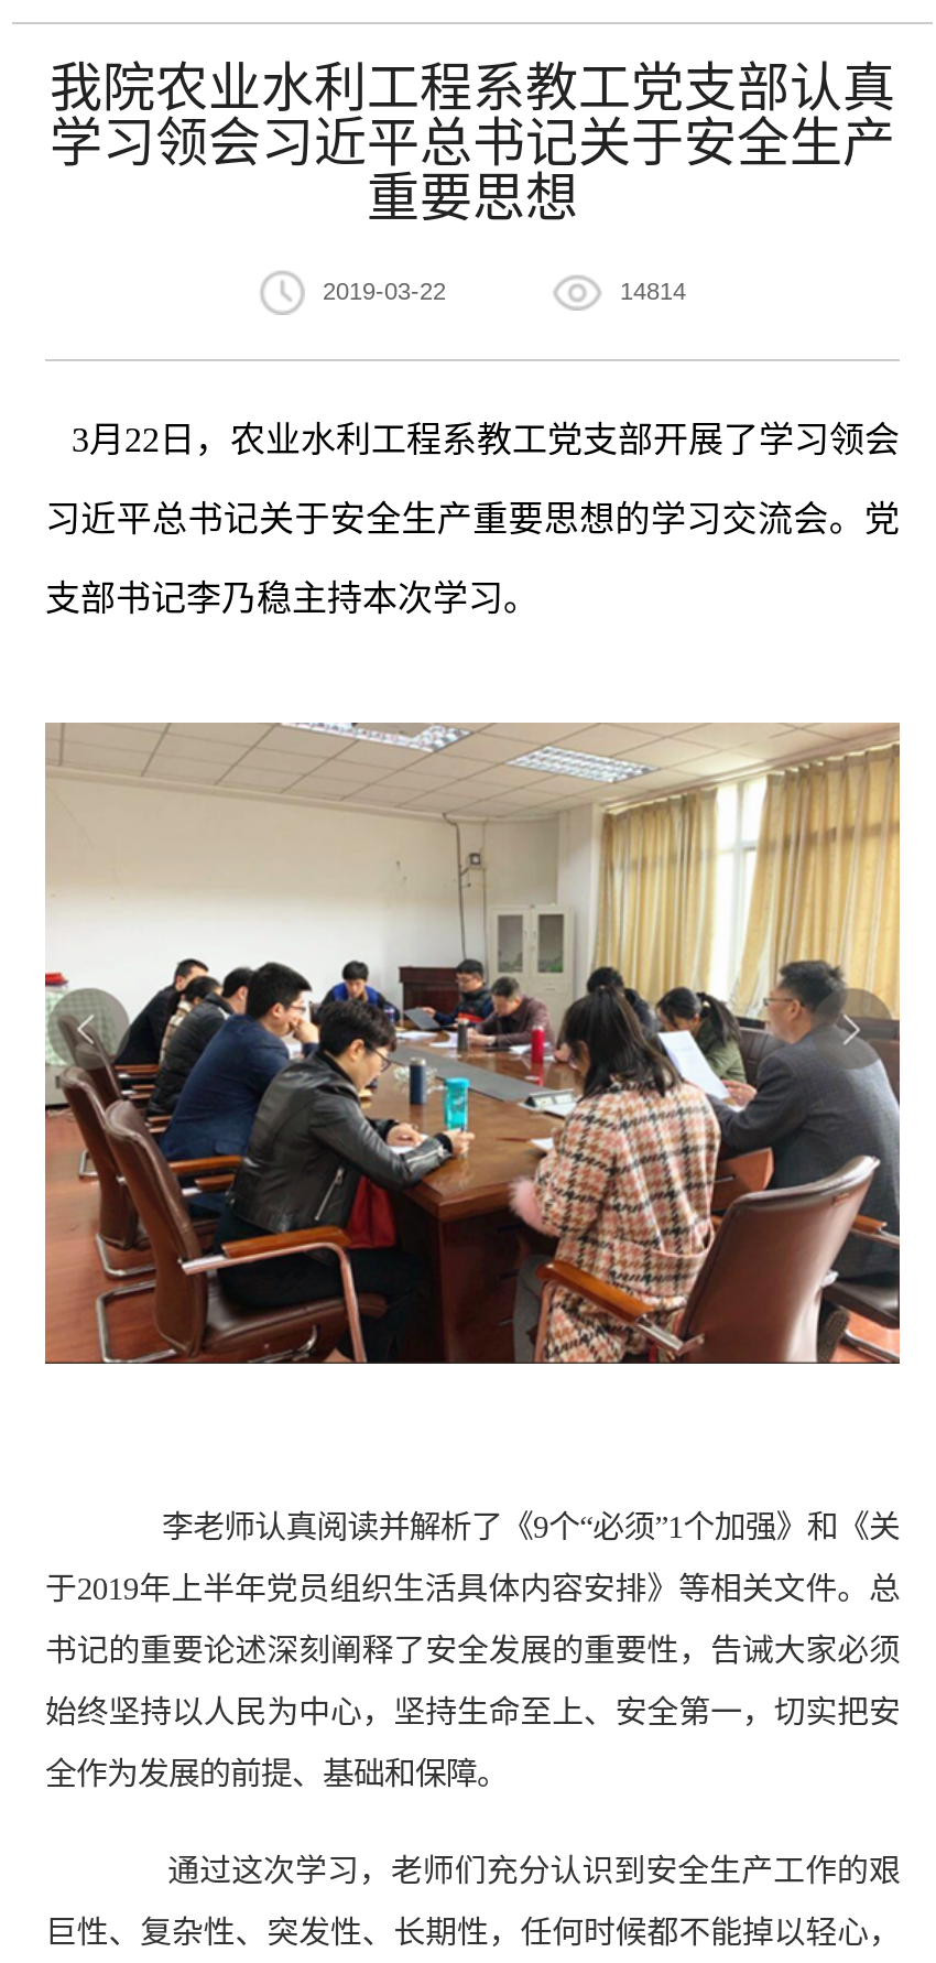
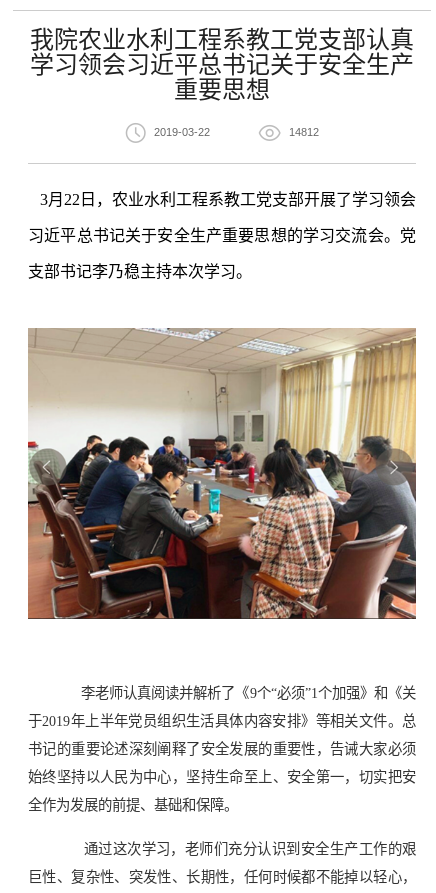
- 14814
+ 14812
